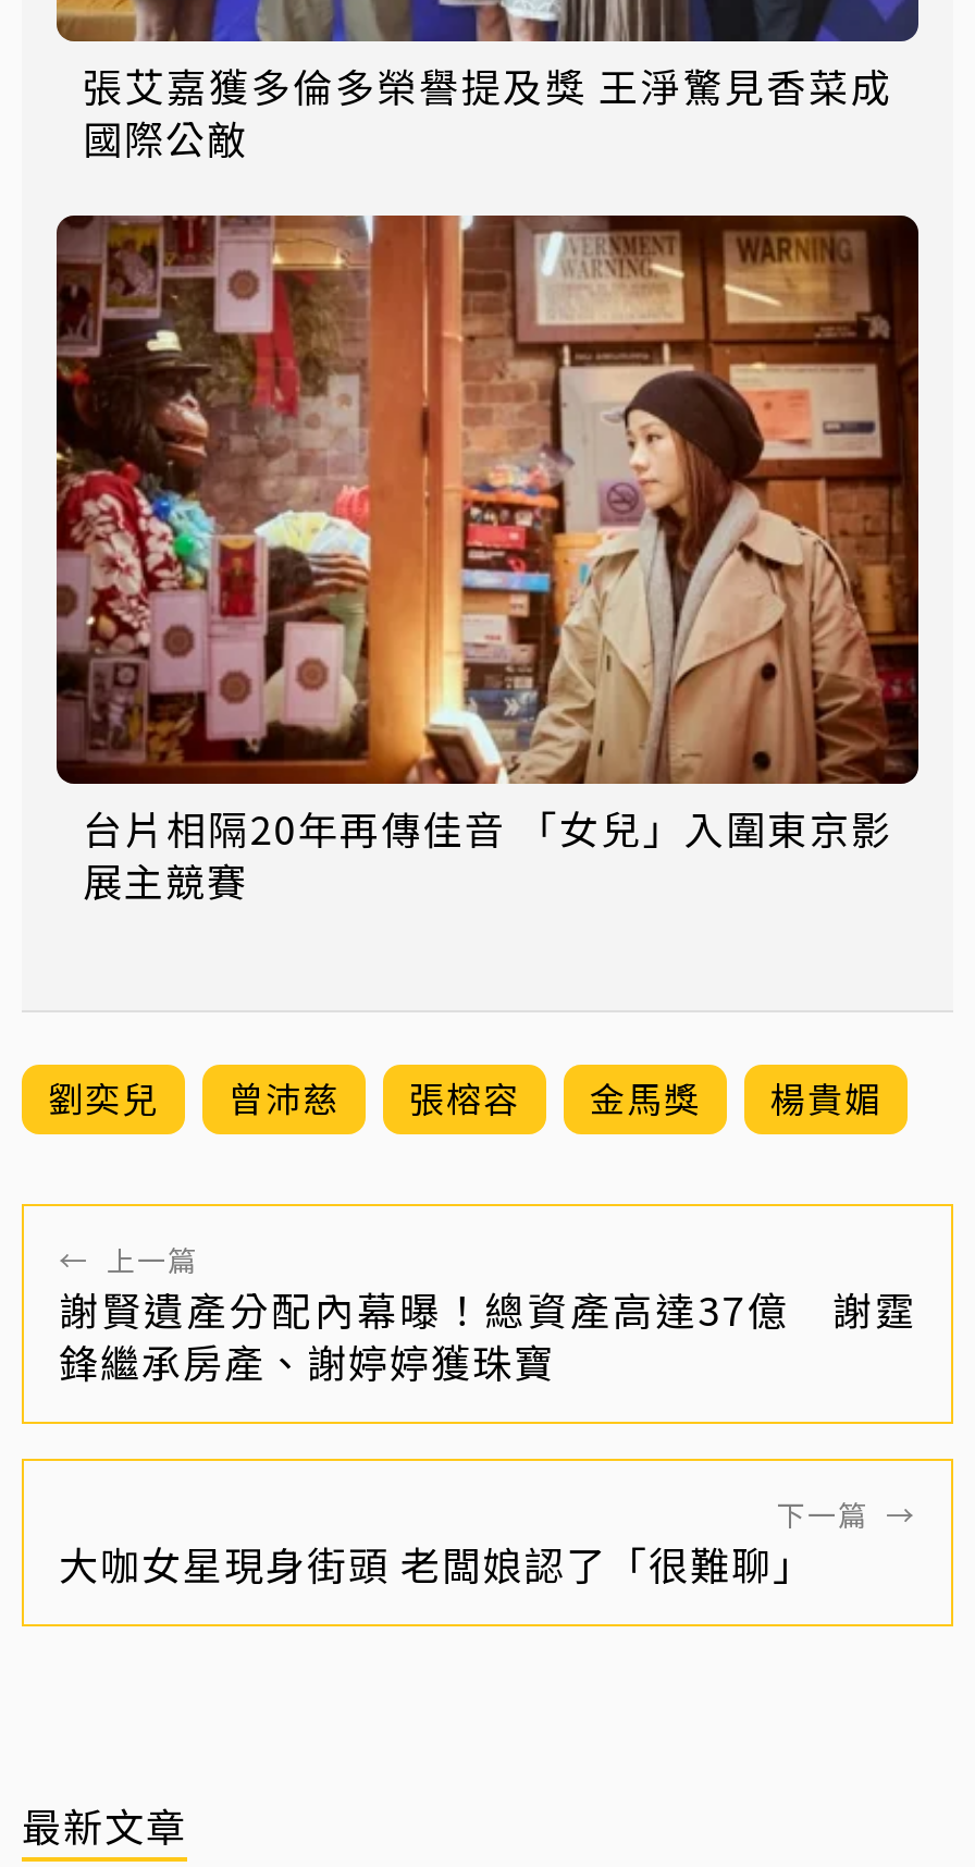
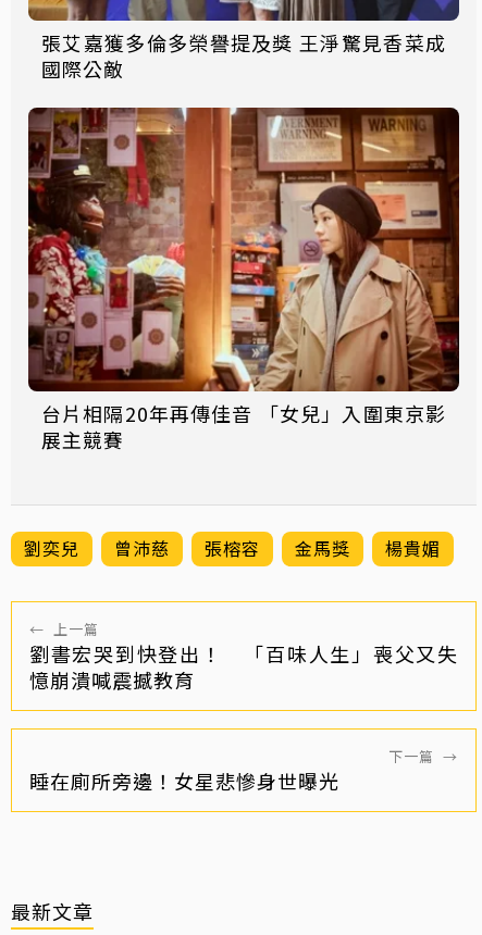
- 謝賢遺產分配內幕曝！總資產高達37億 謝霆
- 鋒繼承房產、謝婷婷獲珠寶
+ 劉書宏哭到快登出！ 「百味人生」喪父又失
+ 憶崩潰喊震撼教育

- 大咖女星現身街頭 老闆娘認了「很難聊」
+ 睡在廁所旁邊！女星悲慘身世曝光
